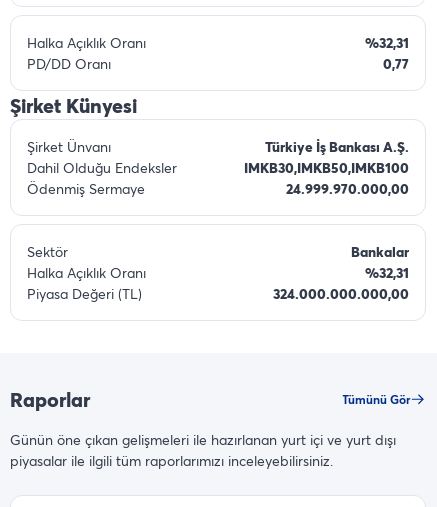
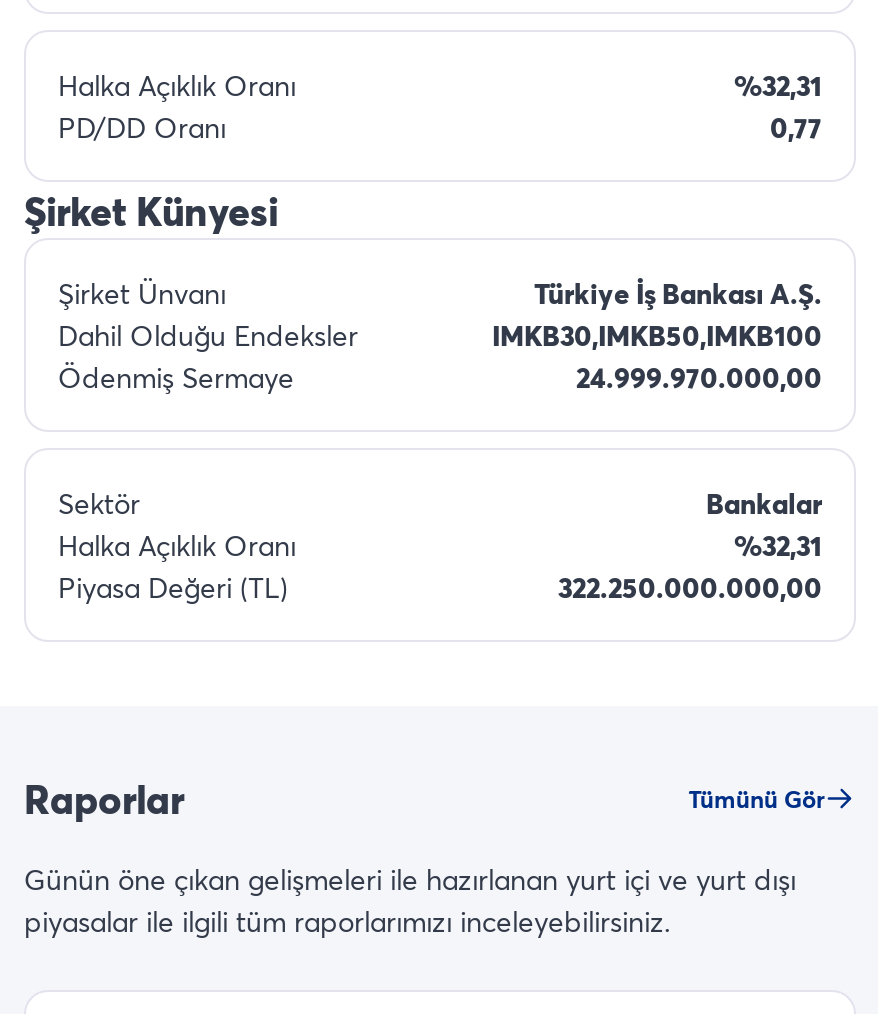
- 324.000.000.000,00
+ 322.250.000.000,00
